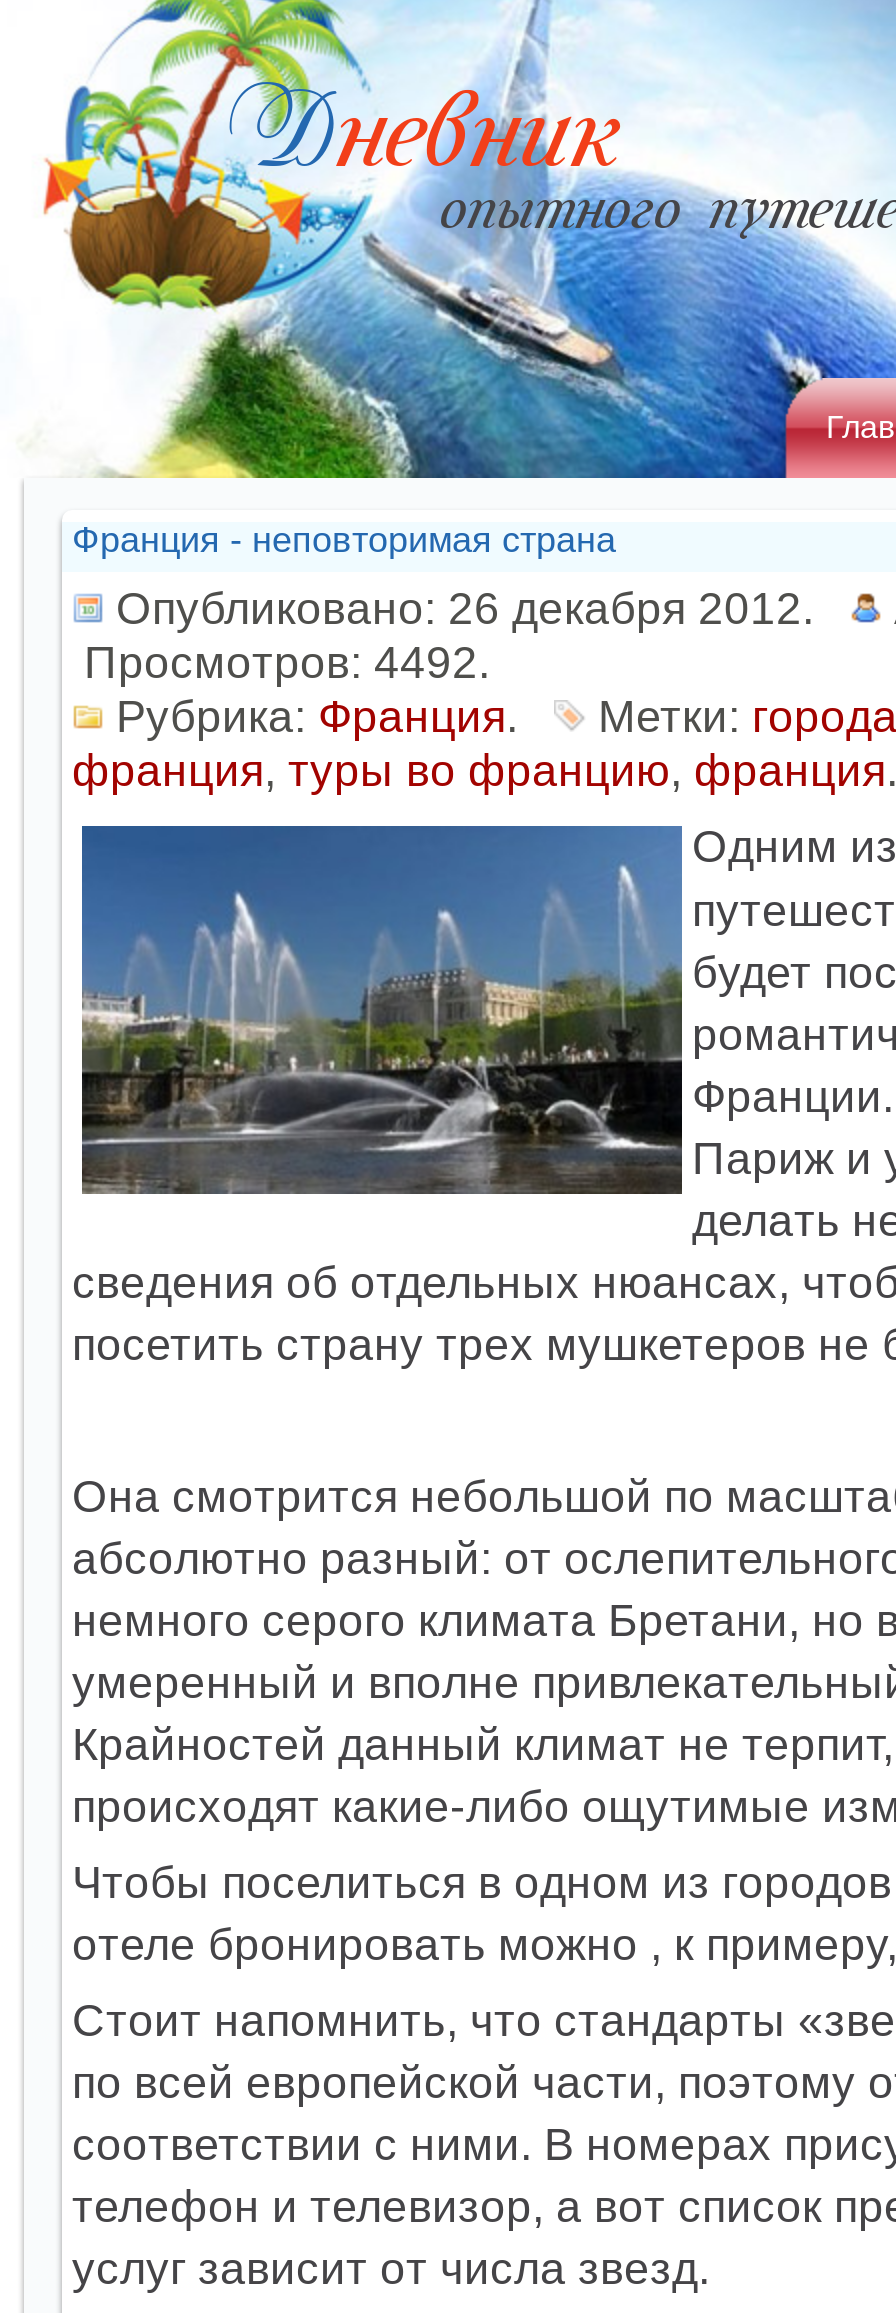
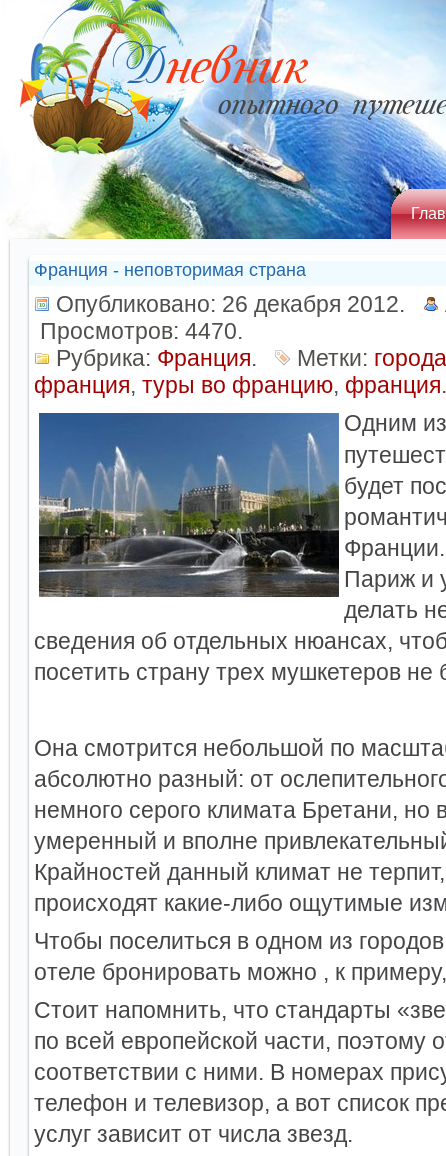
- Просмотров: 4492.
+ Просмотров: 4470.
